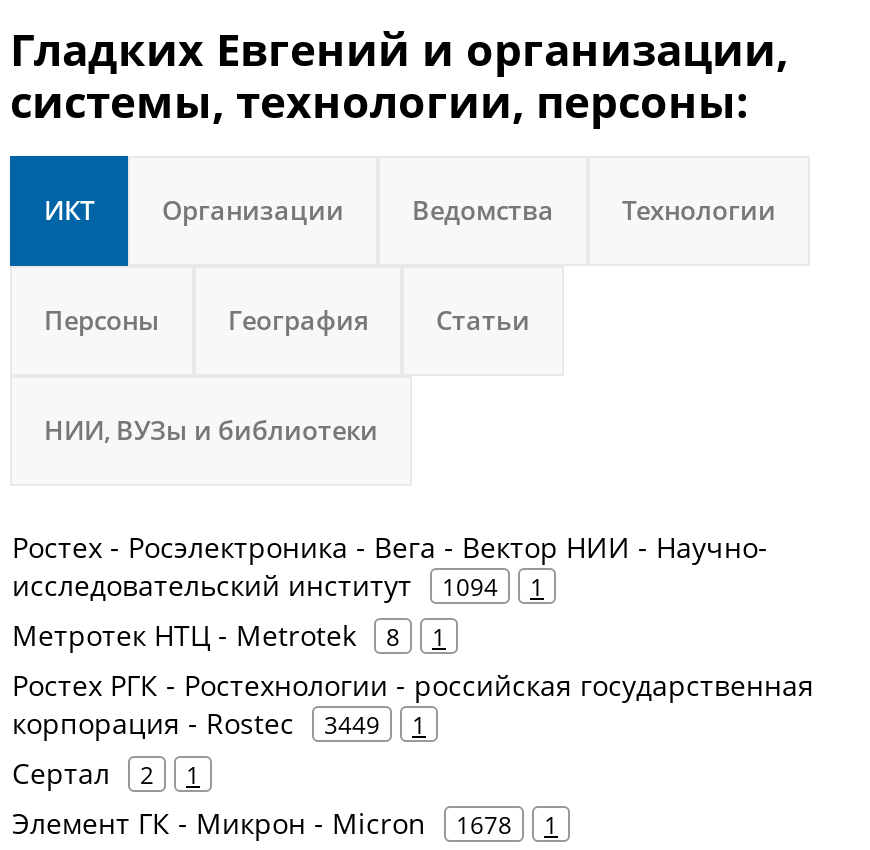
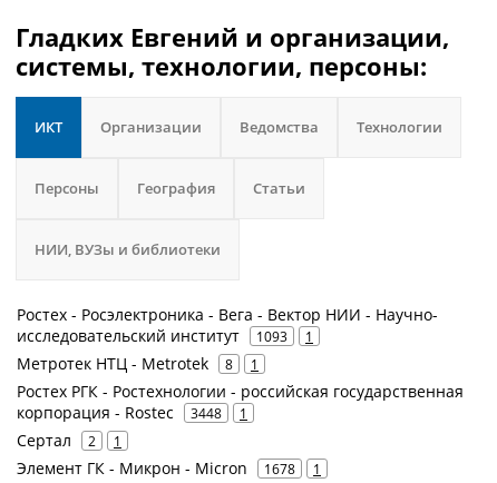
- исследовательский институт 1094 1
+ исследовательский институт 1093 1

- корпорация - Rostec 3449 1
+ корпорация - Rostec 3448 1
